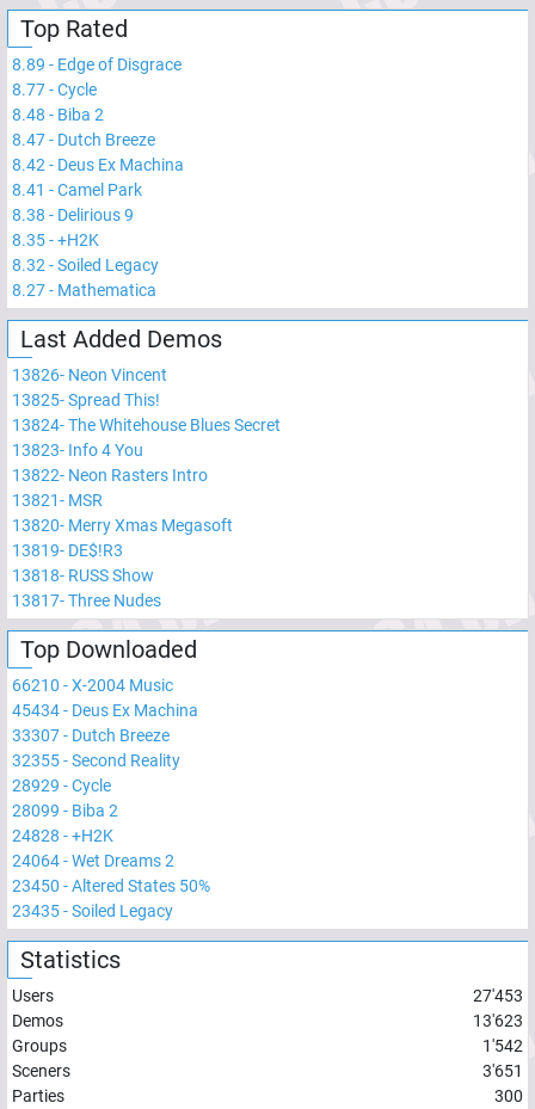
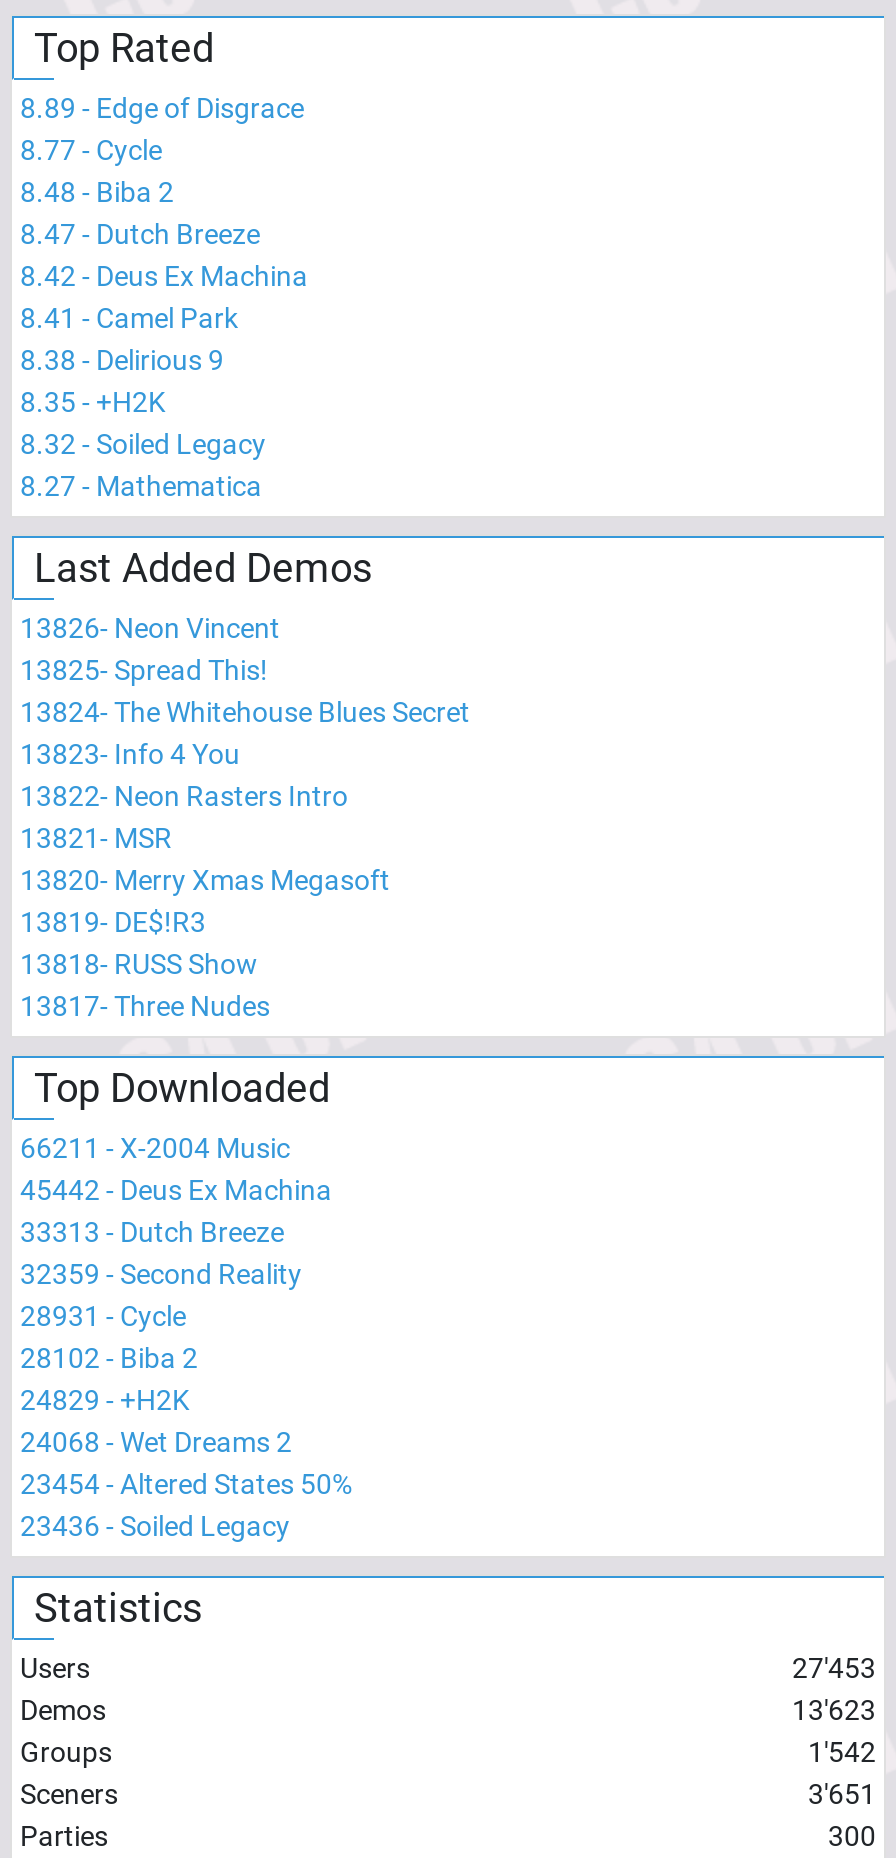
- 66210 - X-2004 Music
+ 66211 - X-2004 Music

- 45434 - Deus Ex Machina
+ 45442 - Deus Ex Machina

- 33307 - Dutch Breeze
+ 33313 - Dutch Breeze

- 32355 - Second Reality
+ 32359 - Second Reality

- 28929 - Cycle
+ 28931 - Cycle

- 28099 - Biba 2
+ 28102 - Biba 2

- 24828 - +H2K
+ 24829 - +H2K

- 24064 - Wet Dreams 2
+ 24068 - Wet Dreams 2

- 23450 - Altered States 50%
+ 23454 - Altered States 50%

- 23435 - Soiled Legacy
+ 23436 - Soiled Legacy
